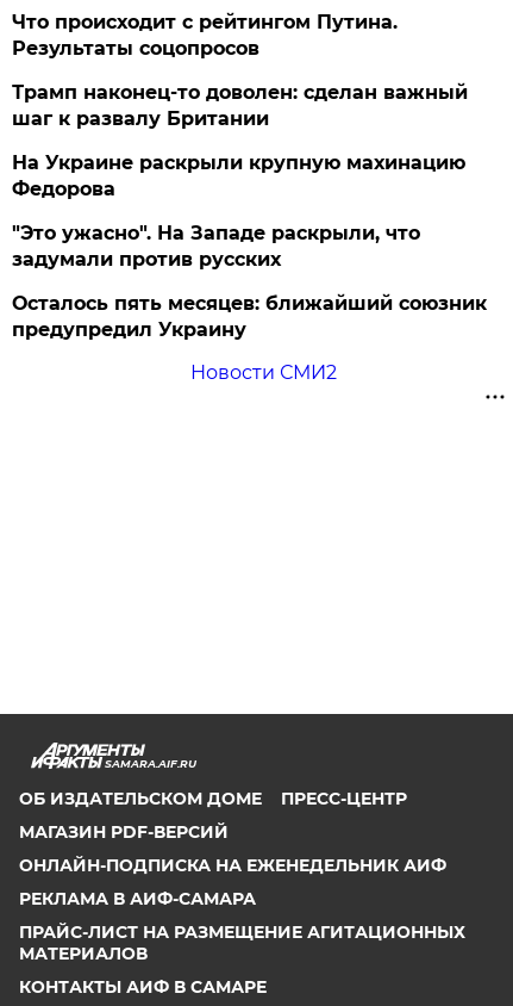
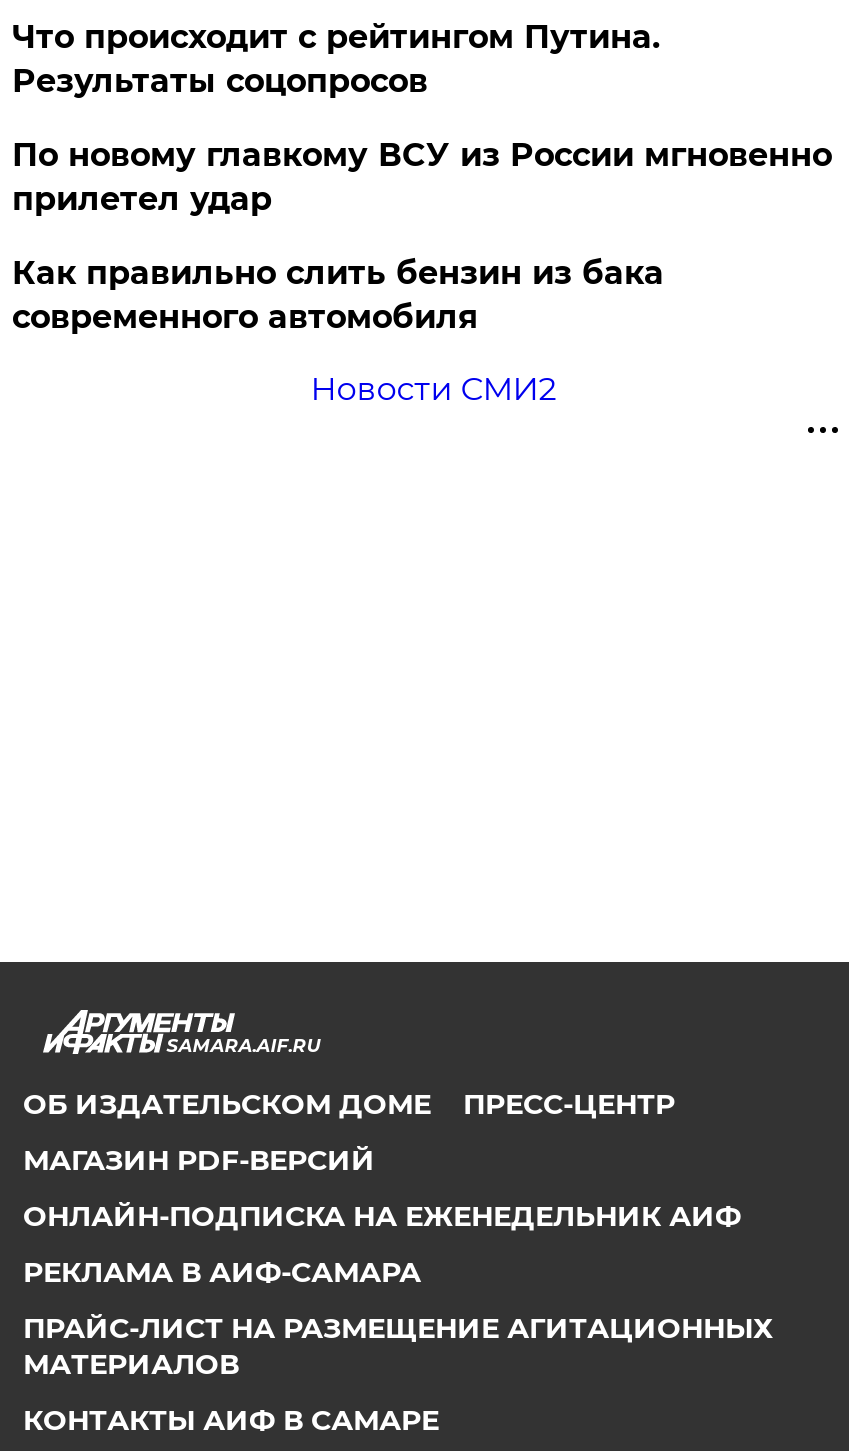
- Трамп наконец-то доволен: сделан важный
- шаг к развалу Британии
- На Украине раскрыли крупную махинацию
- Федорова
- "Это ужасно". На Западе раскрыли, что
- задумали против русских
- Осталось пять месяцев: ближайший союзник
- предупредил Украину
+ По новому главкому ВСУ из России мгновенно
+ прилетел удар
+ Как правильно слить бензин из бака
+ современного автомобиля
